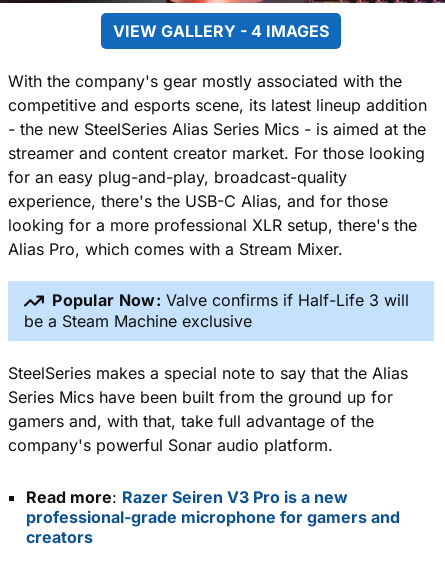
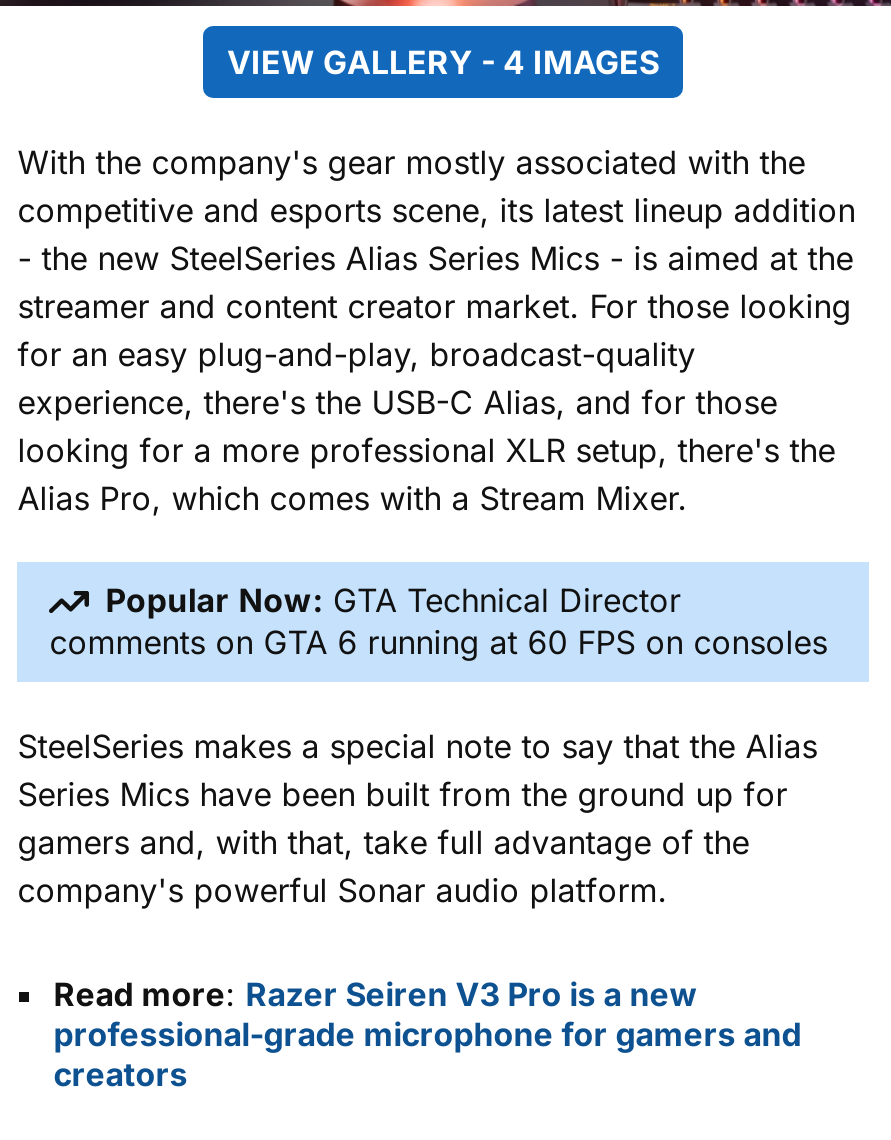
- Popular Now: Valve confirms if Half-Life 3 will
- be a Steam Machine exclusive
+ Popular Now: GTA Technical Director
+ comments on GTA 6 running at 60 FPS on consoles
